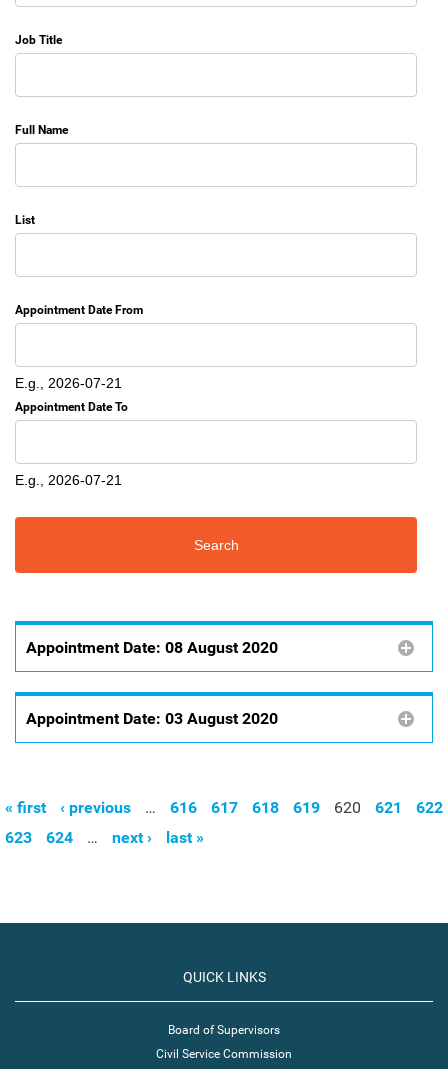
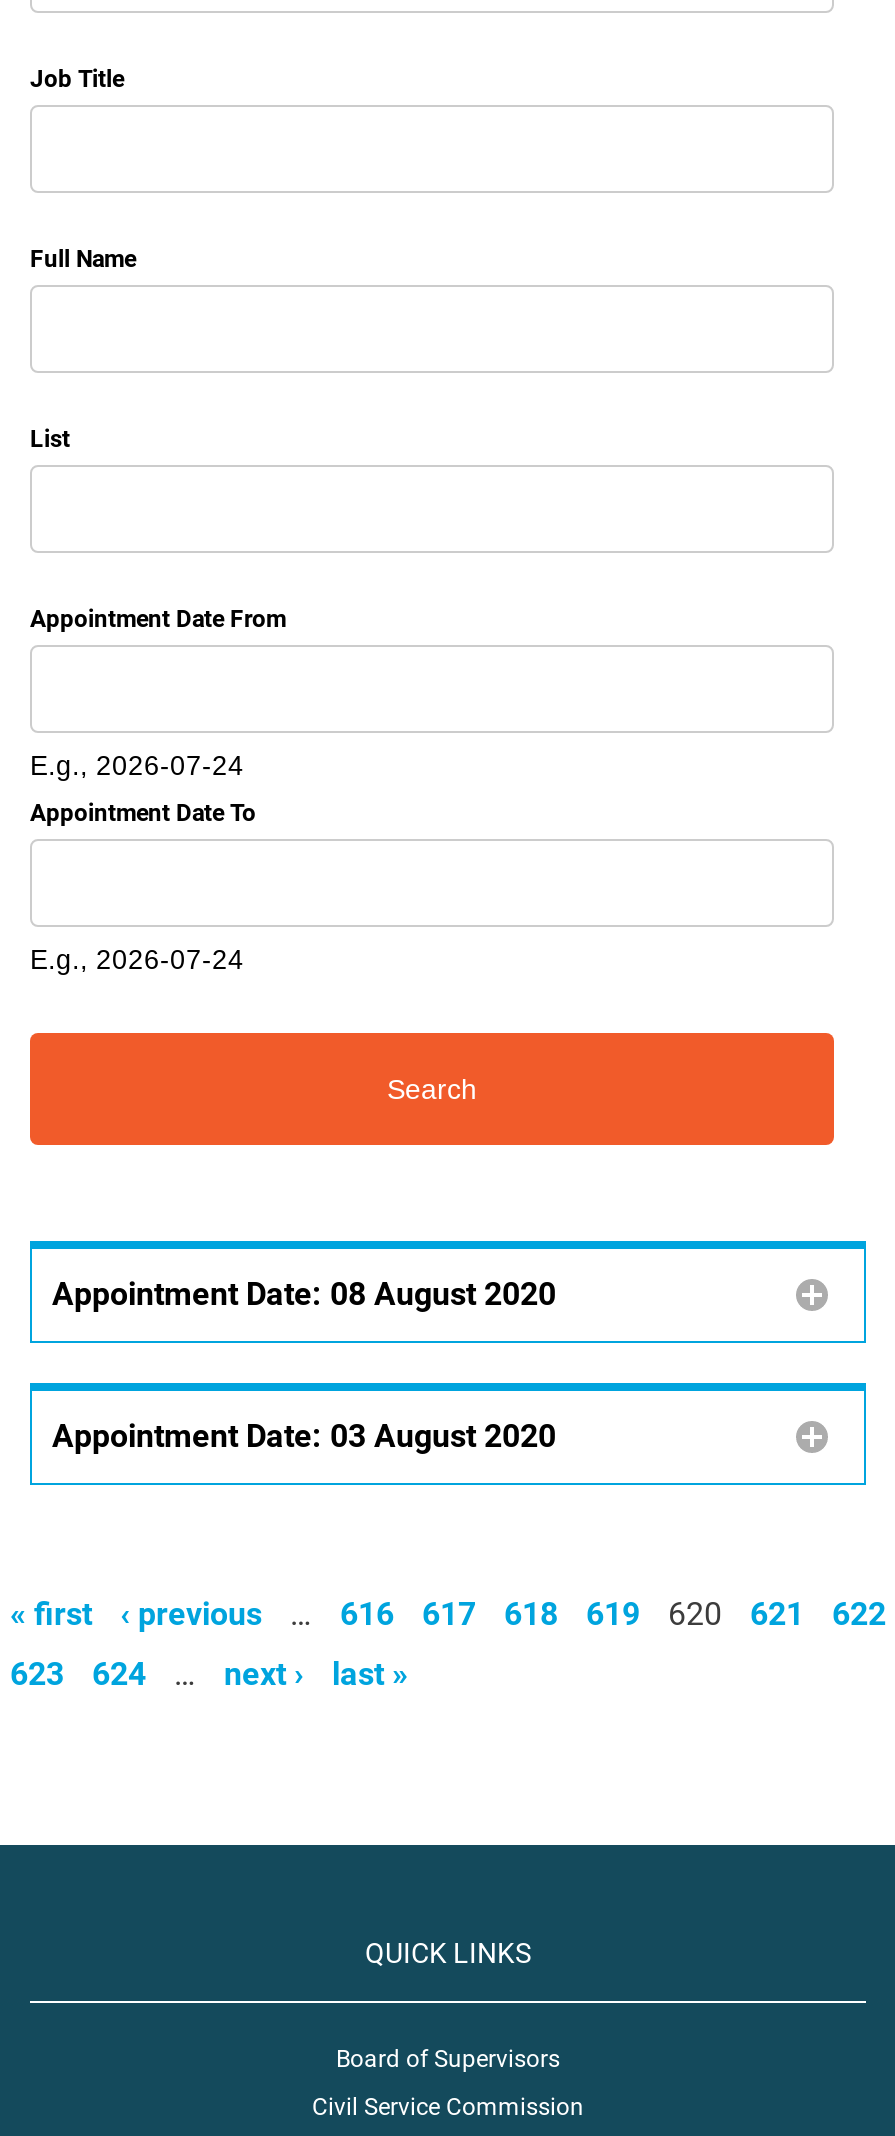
- E.g., 2026-07-21
+ E.g., 2026-07-24

- E.g., 2026-07-21
+ E.g., 2026-07-24
